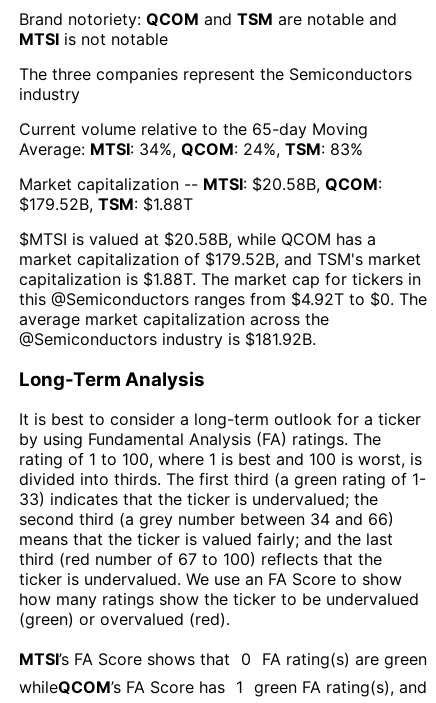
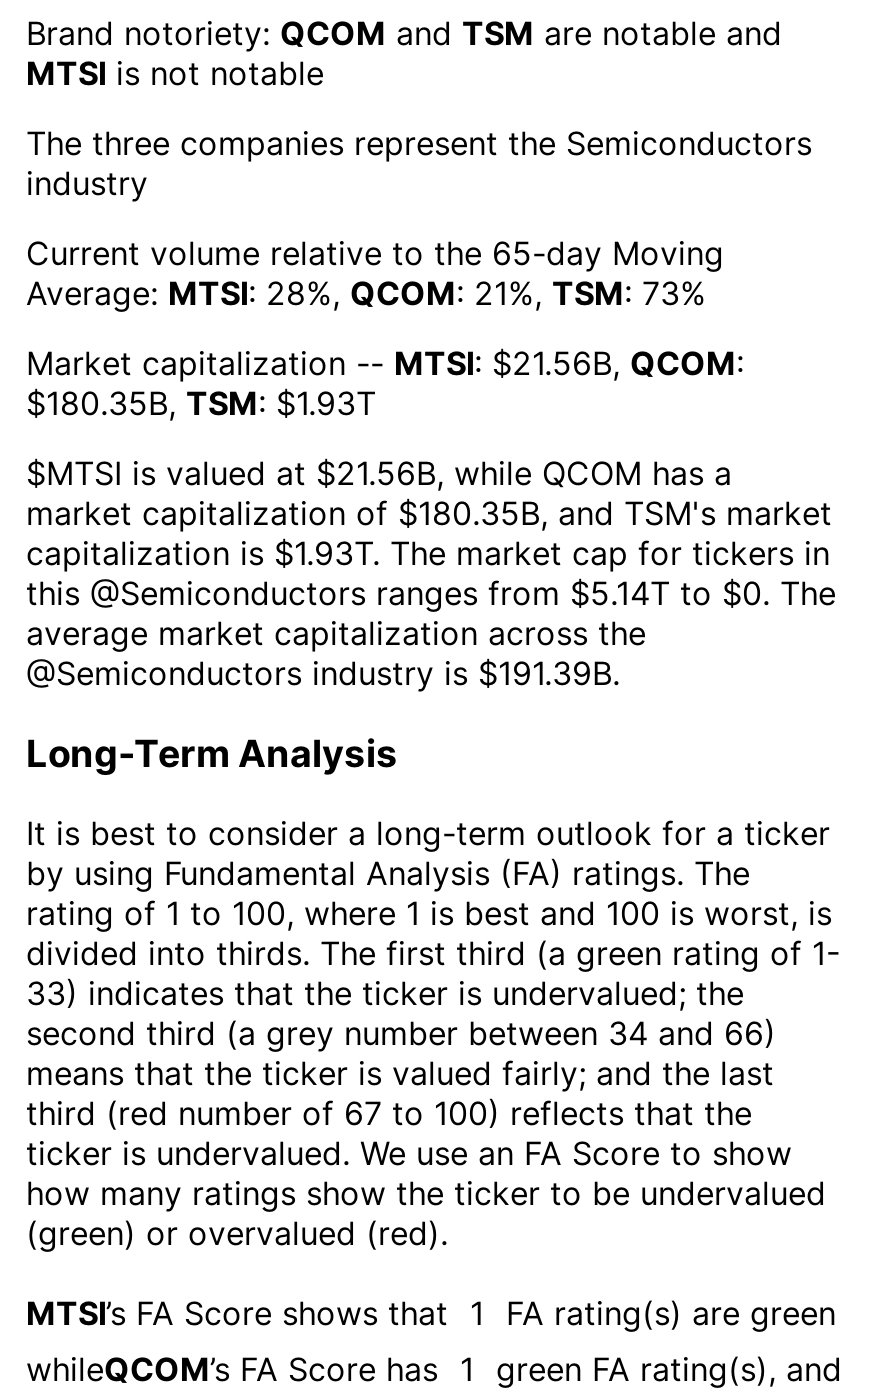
- Average: MTSI: 34%, QCOM: 24%, TSM: 83%
+ Average: MTSI: 28%, QCOM: 21%, TSM: 73%

- Market capitalization -- MTSI: $20.58B, QCOM:
+ Market capitalization -- MTSI: $21.56B, QCOM:

- $179.52B, TSM: $1.88T
+ $180.35B, TSM: $1.93T

- $MTSI is valued at $20.58B, while QCOM has a
+ $MTSI is valued at $21.56B, while QCOM has a

- market capitalization of $179.52B, and TSM's market
+ market capitalization of $180.35B, and TSM's market

- capitalization is $1.88T. The market cap for tickers in
+ capitalization is $1.93T. The market cap for tickers in

- this @Semiconductors ranges from $4.92T to $0. The
+ this @Semiconductors ranges from $5.14T to $0. The

- @Semiconductors industry is $181.92B.
+ @Semiconductors industry is $191.39B.

- MTSI’s FA Score shows that 0 FA rating(s) are green
+ MTSI’s FA Score shows that 1 FA rating(s) are green
